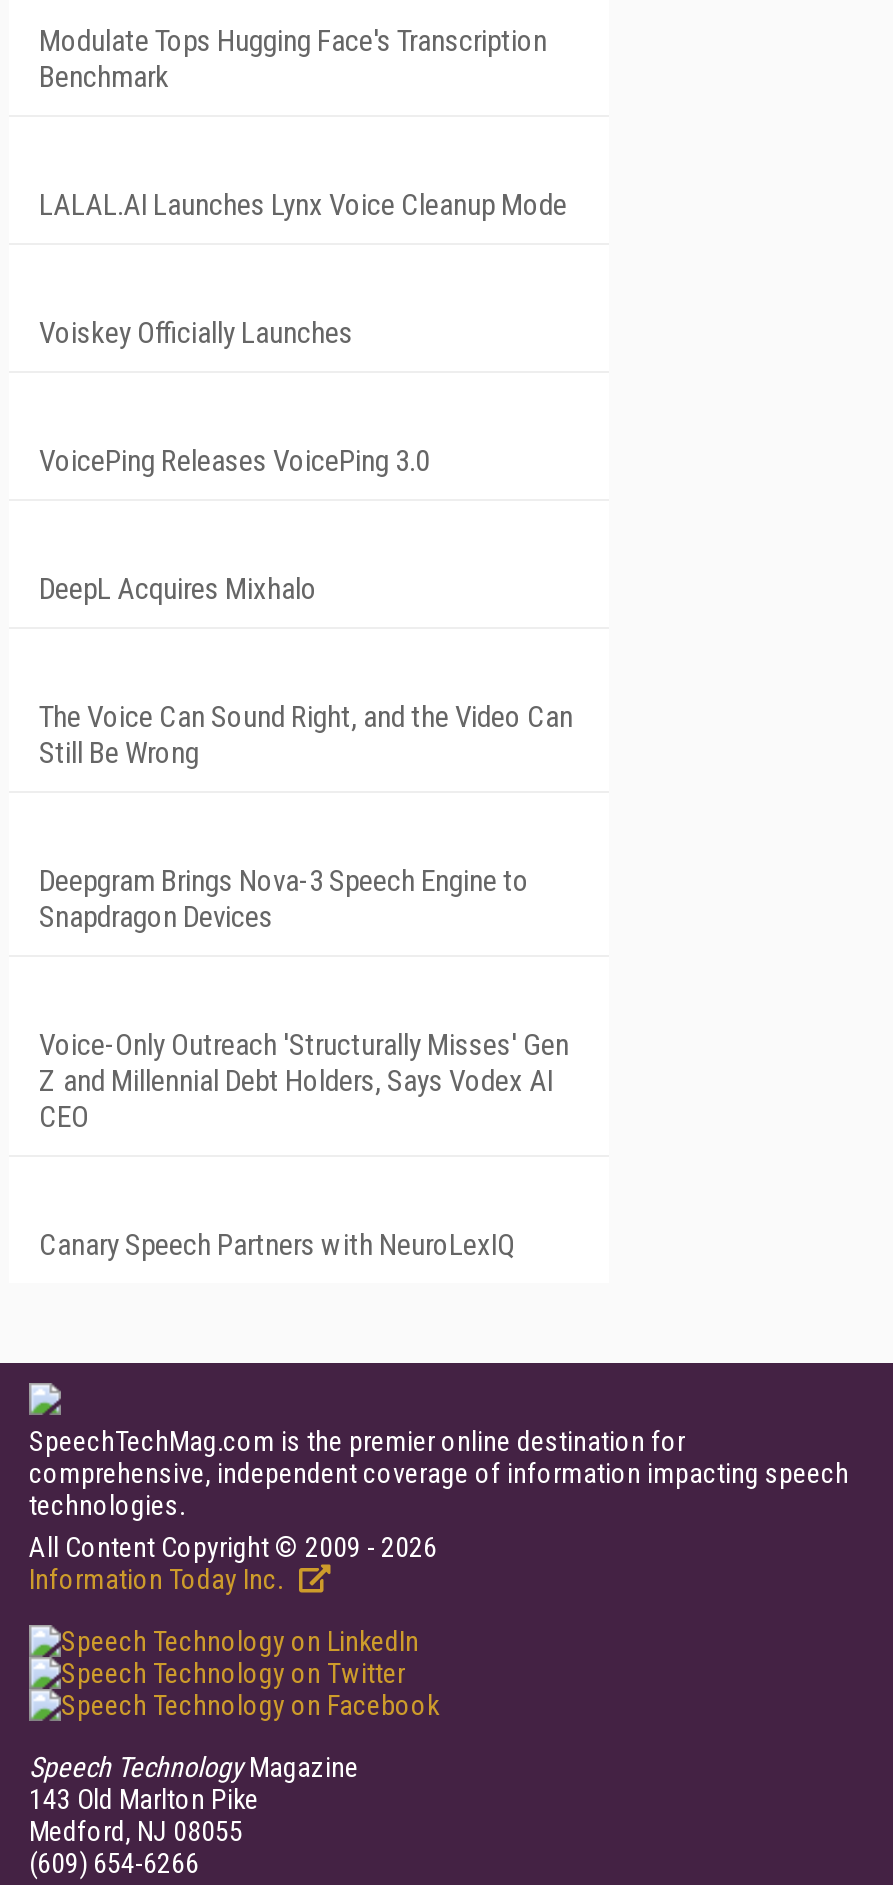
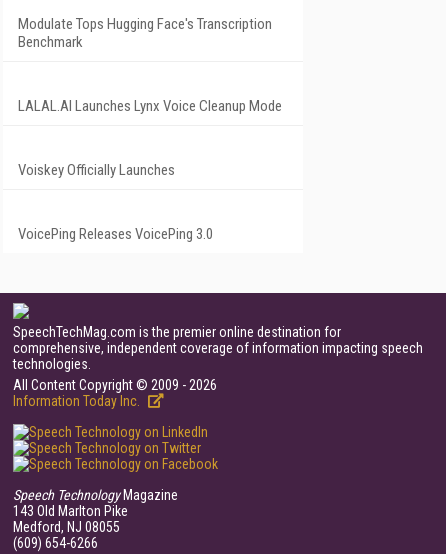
- DeepL Acquires Mixhalo

- The Voice Can Sound Right, and the Video Can
- Still Be Wrong

- Deepgram Brings Nova-3 Speech Engine to
- Snapdragon Devices

- Voice-Only Outreach 'Structurally Misses' Gen
- Z and Millennial Debt Holders, Says Vodex AI
- CEO

- Canary Speech Partners with NeuroLexIQ
